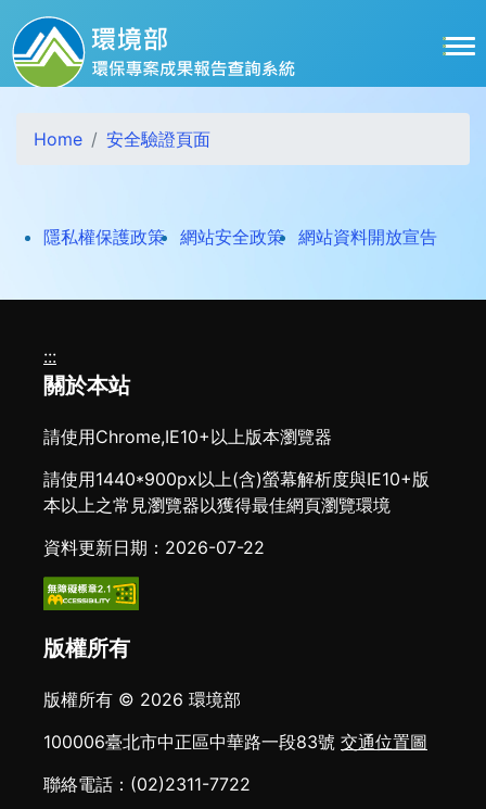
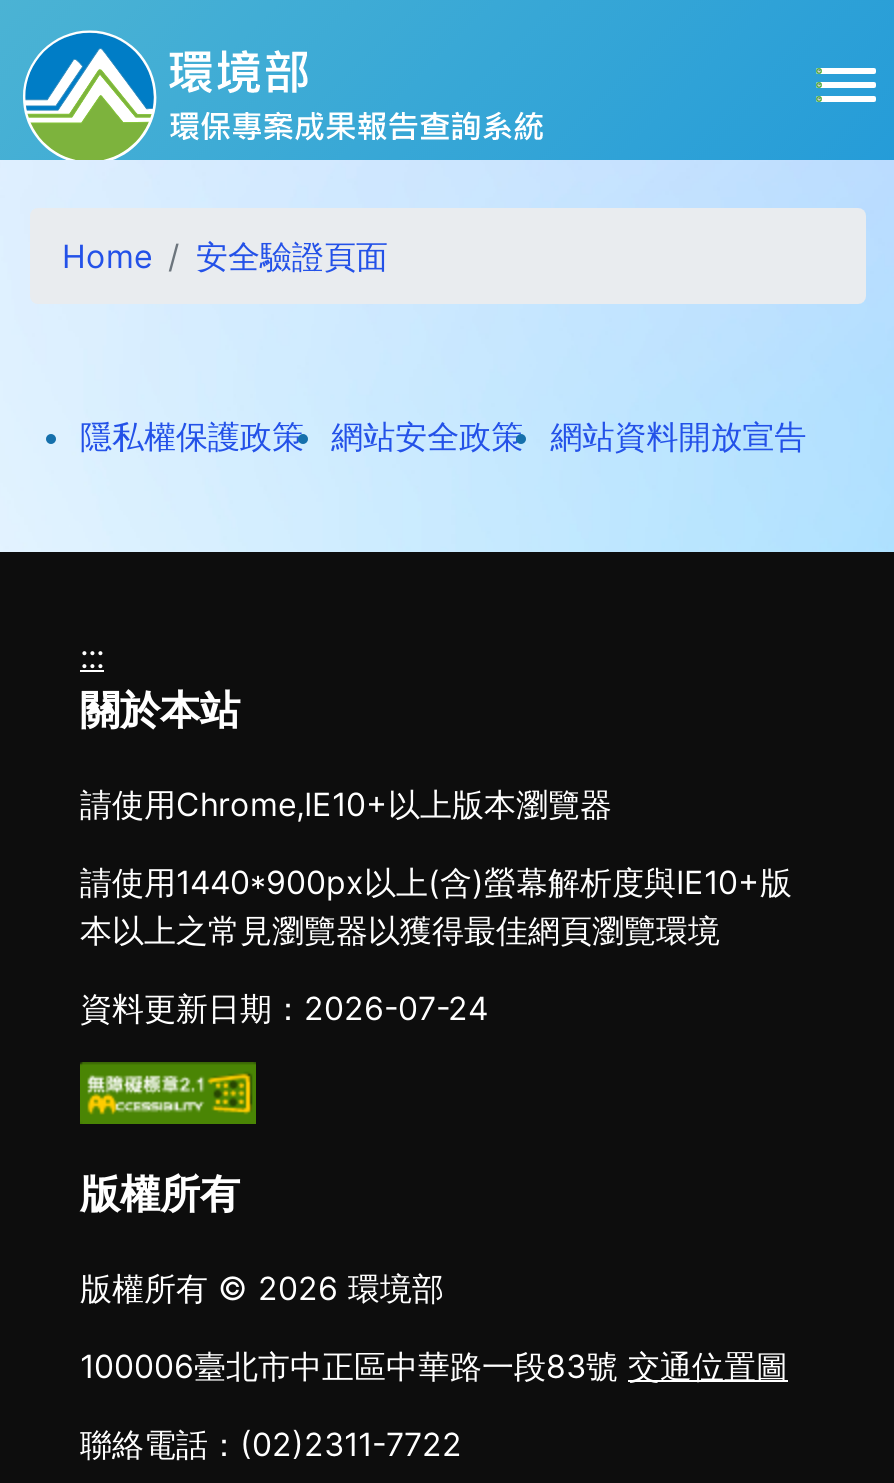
- 資料更新日期：2026-07-22
+ 資料更新日期：2026-07-24
